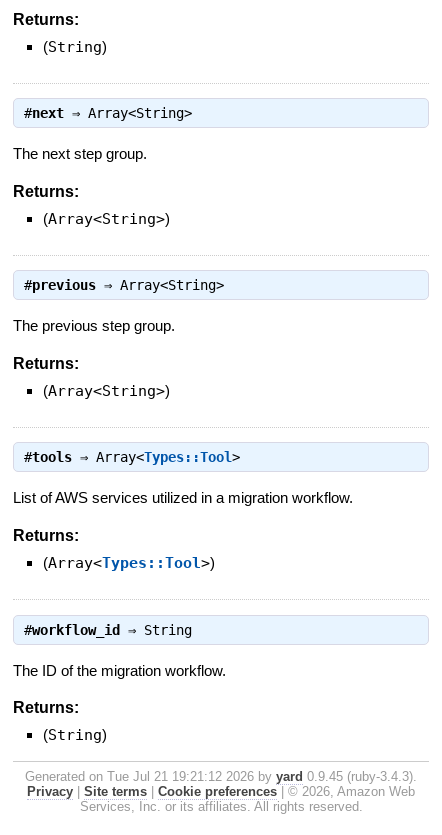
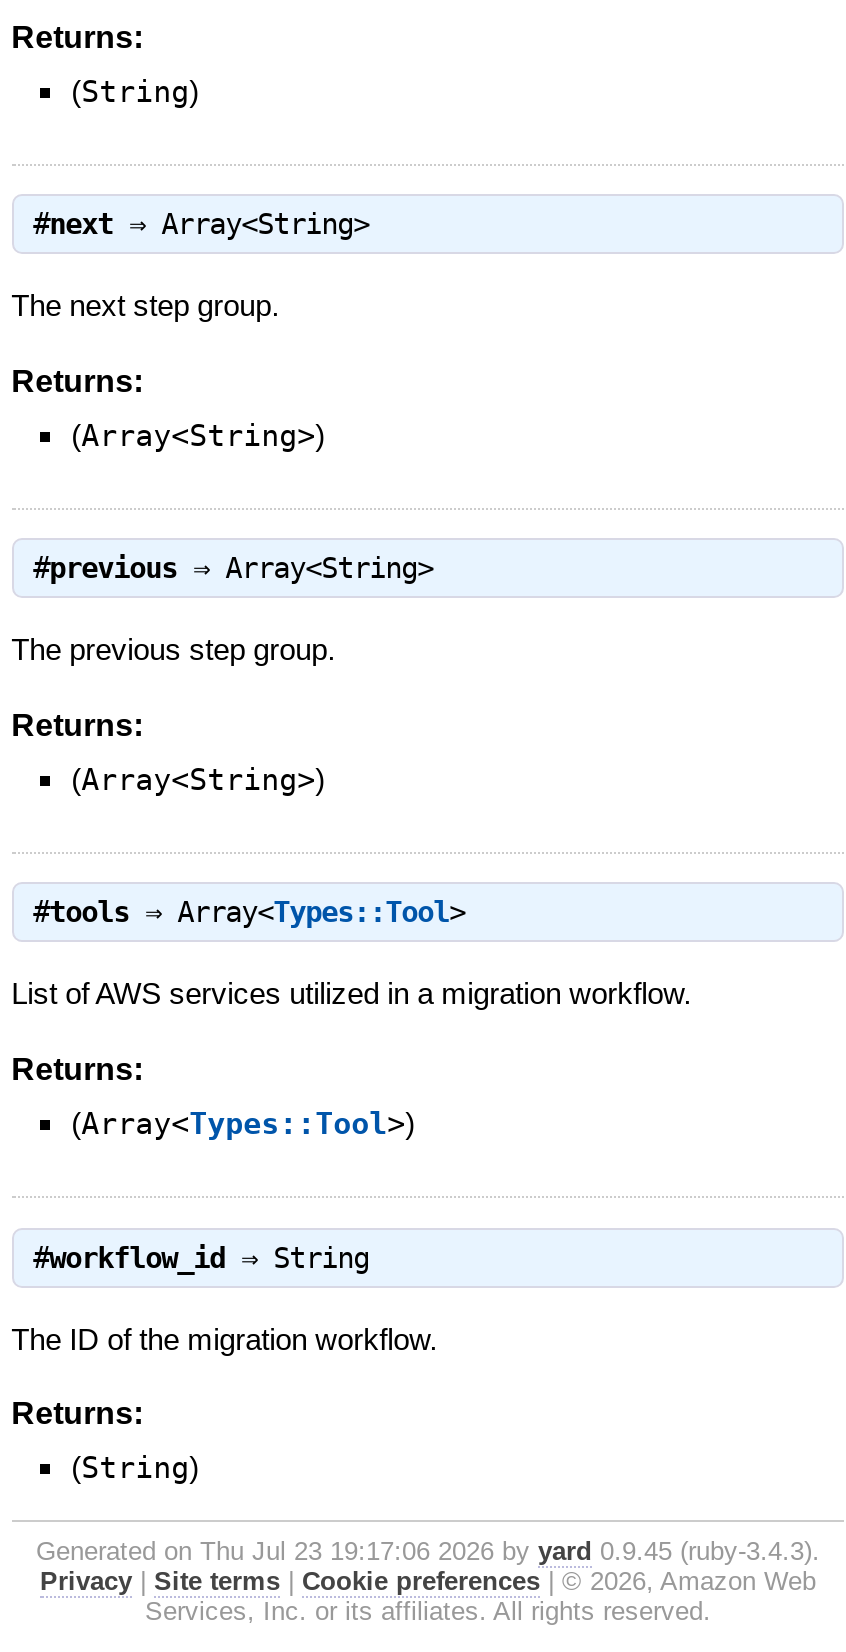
- Generated on Tue Jul 21 19:21:12 2026 by yard 0.9.45 (ruby-3.4.3).
+ Generated on Thu Jul 23 19:17:06 2026 by yard 0.9.45 (ruby-3.4.3).
